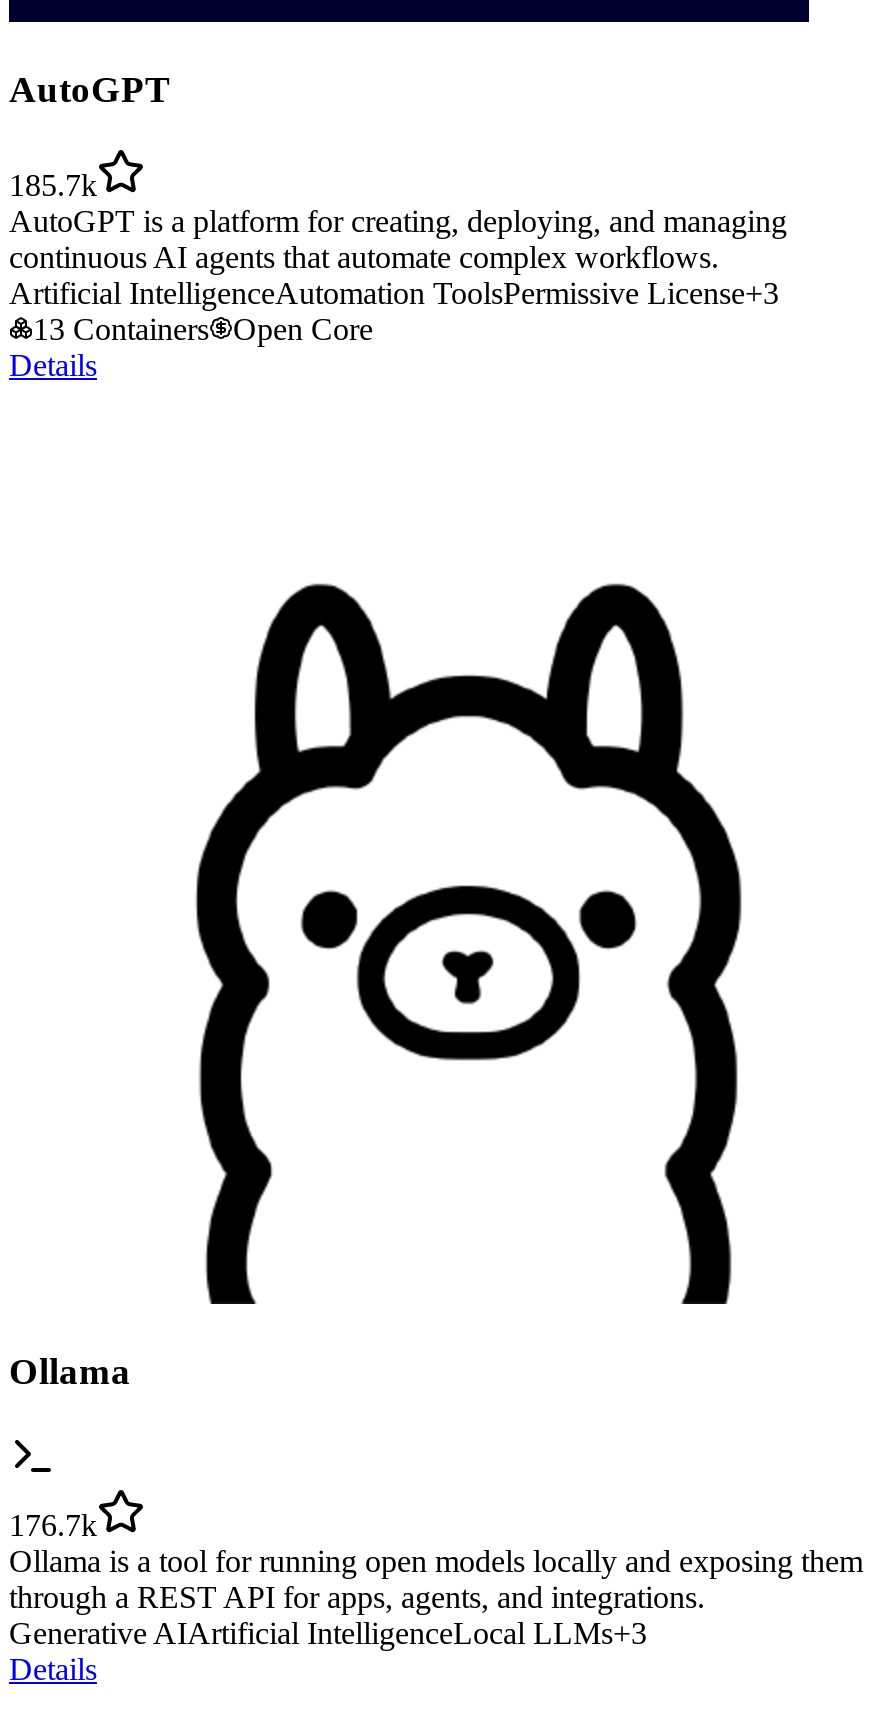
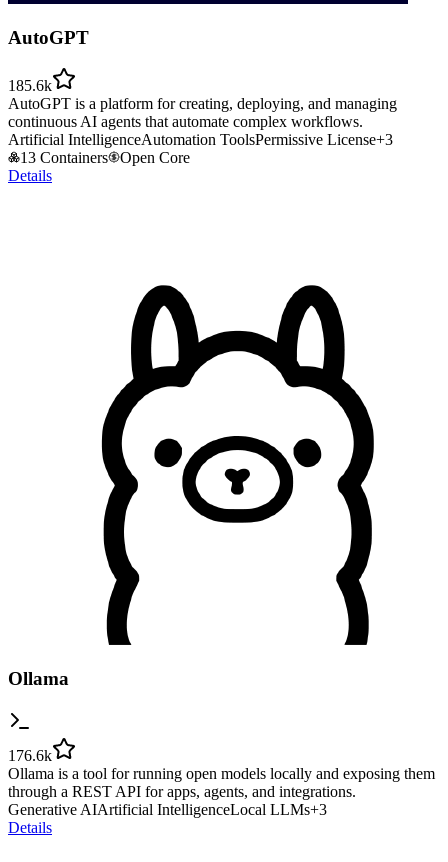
- 185.7k
+ 185.6k

- 176.7k
+ 176.6k
